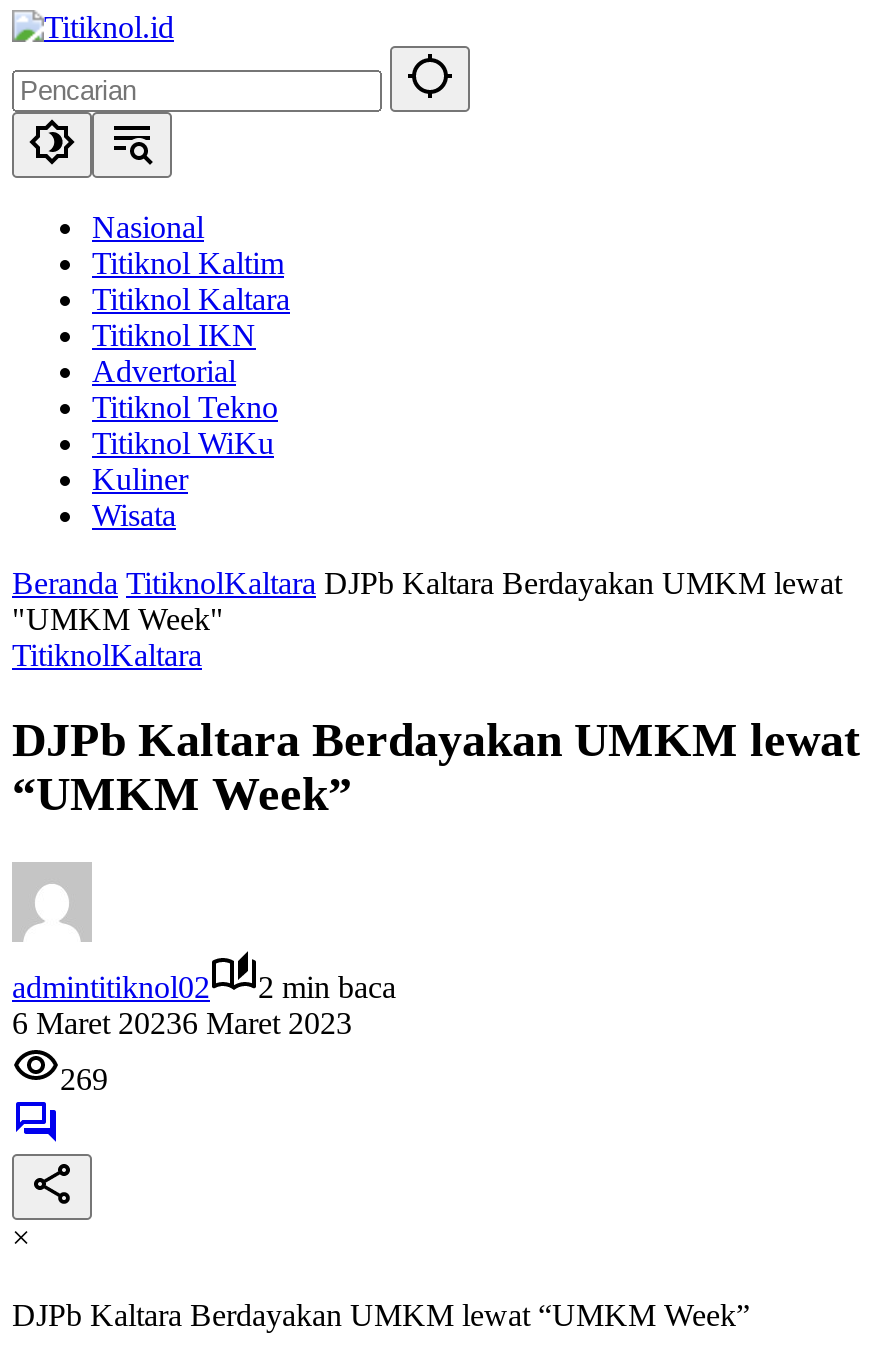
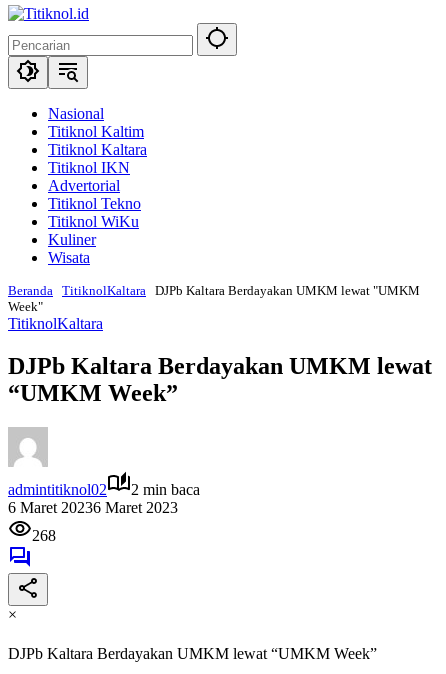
- 269
+ 268
